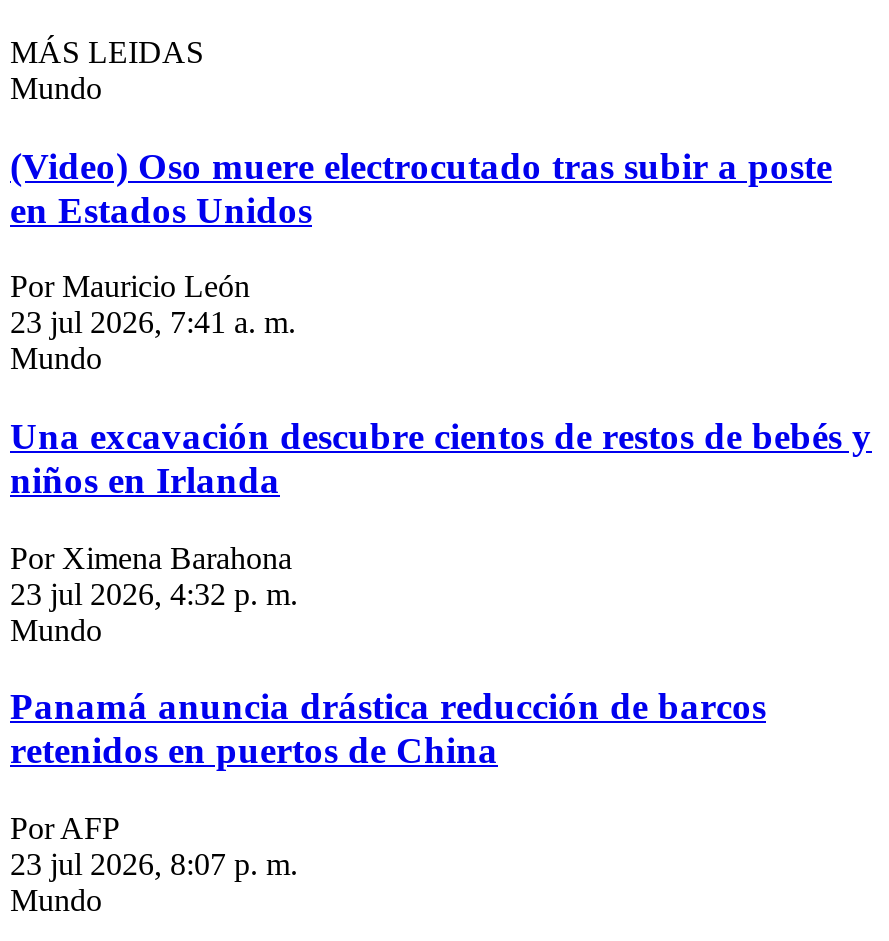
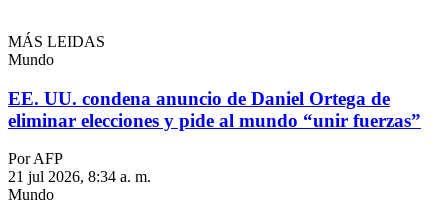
- (Video) Oso muere electrocutado tras subir a poste
- en Estados Unidos
- Por Mauricio León
- 23 jul 2026, 7:41 a. m.
- Mundo
- Una excavación descubre cientos de restos de bebés y
- niños en Irlanda
- Por Ximena Barahona
- 23 jul 2026, 4:32 p. m.
- Mundo
- Panamá anuncia drástica reducción de barcos
- retenidos en puertos de China
+ EE. UU. condena anuncio de Daniel Ortega de
+ eliminar elecciones y pide al mundo “unir fuerzas”

- 23 jul 2026, 8:07 p. m.
+ 21 jul 2026, 8:34 a. m.
